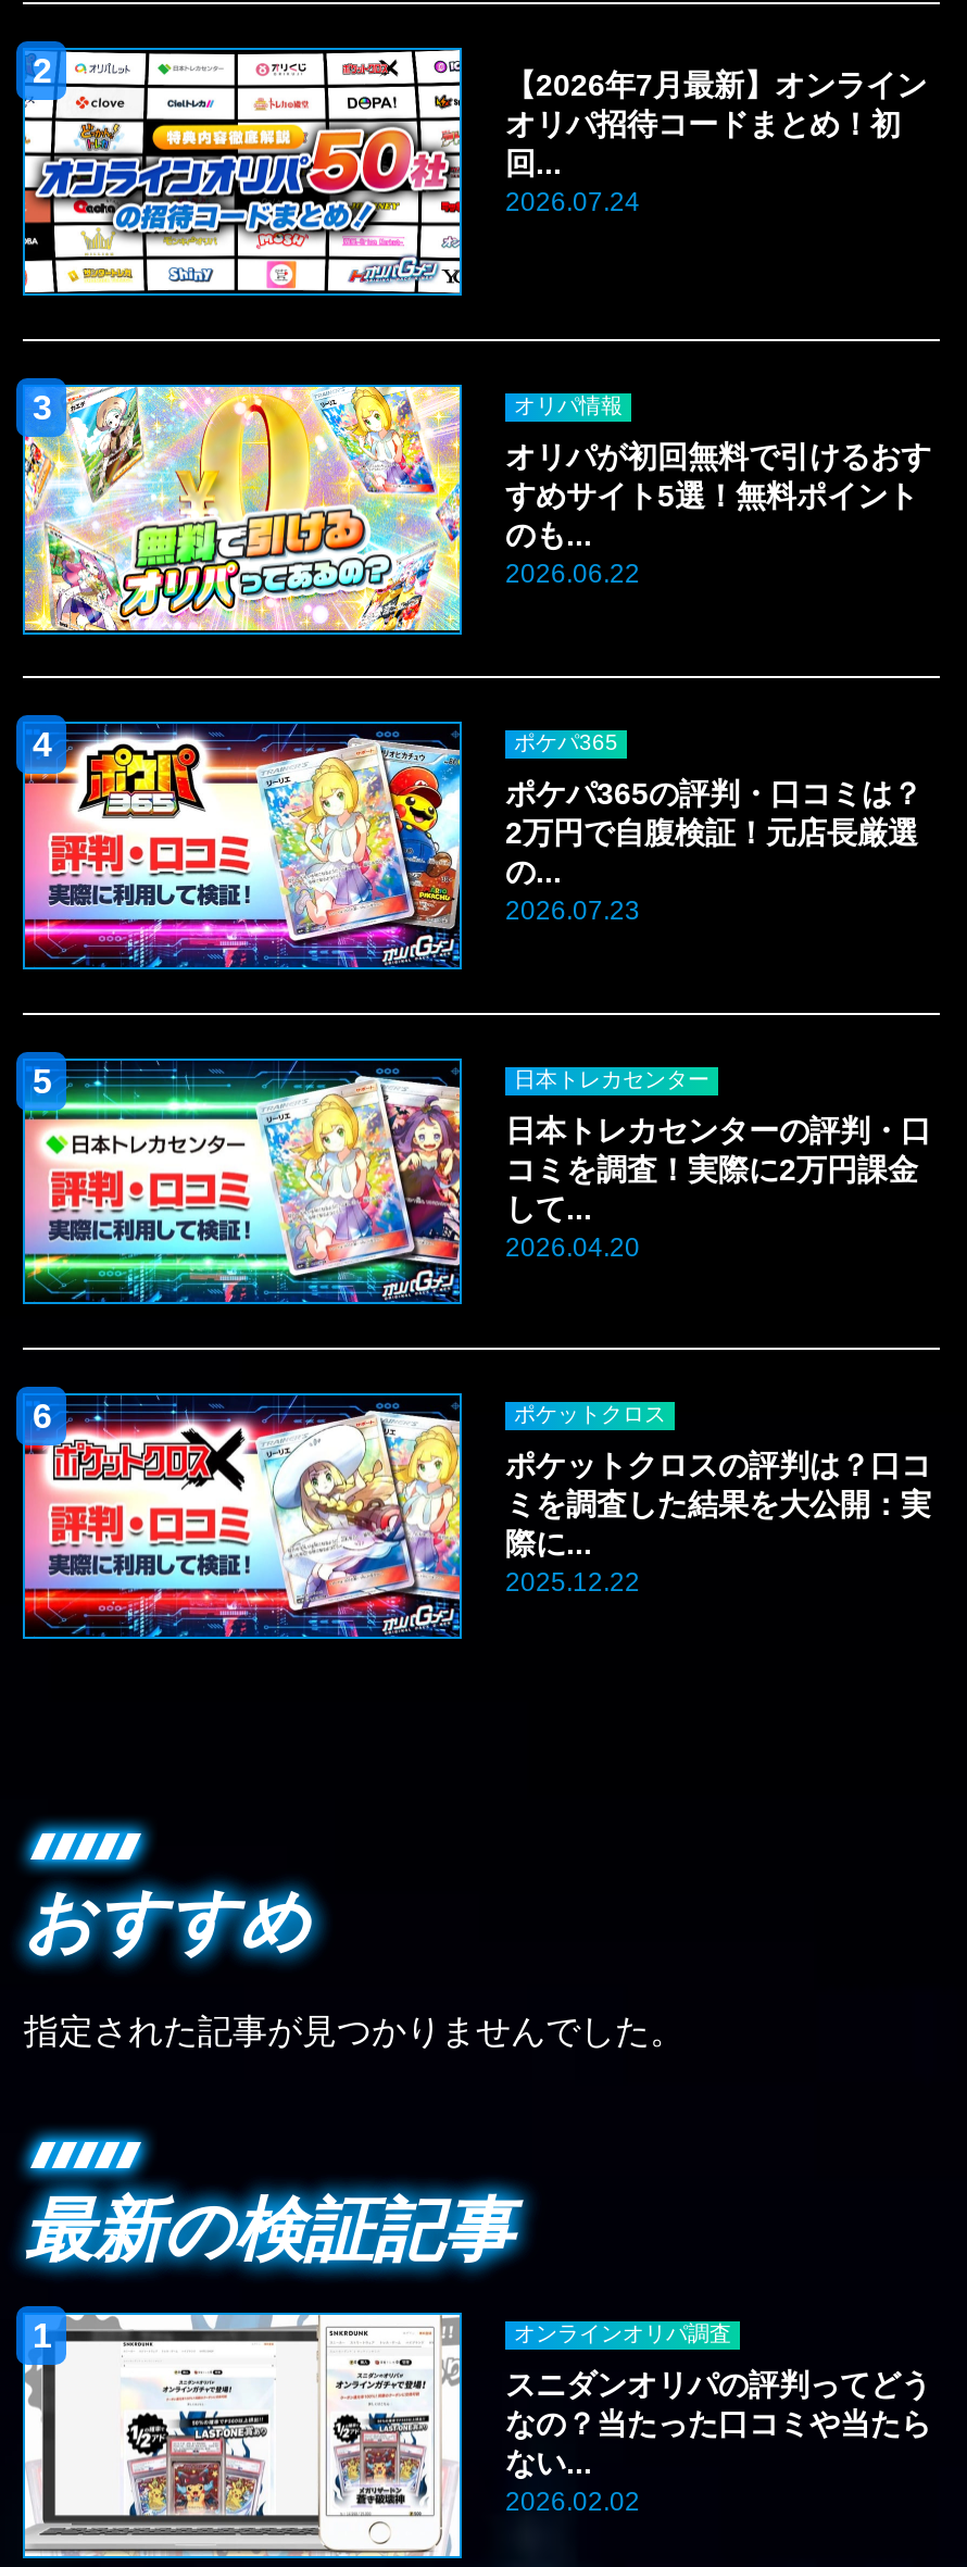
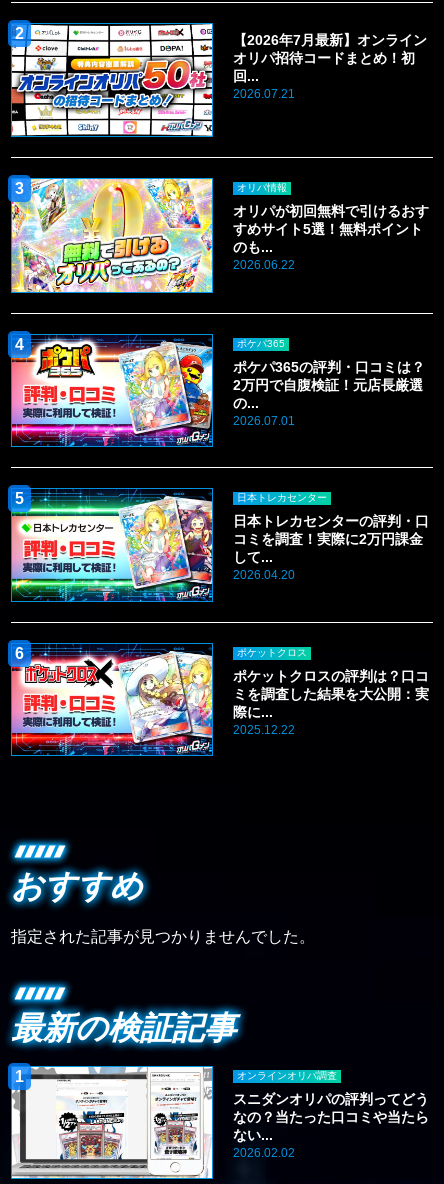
- 2026.07.24
+ 2026.07.21

- 2026.07.23
+ 2026.07.01
